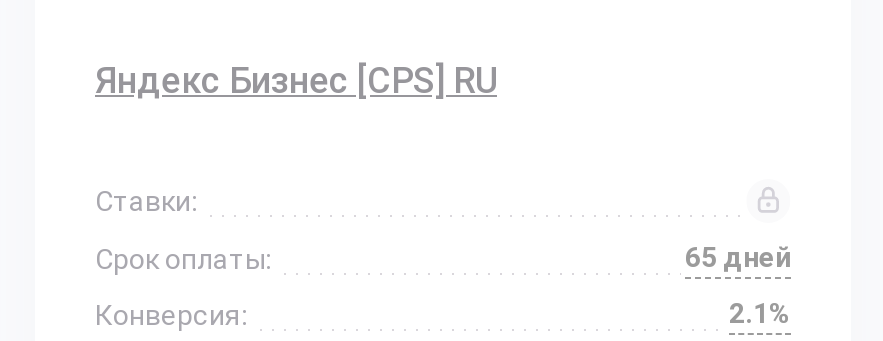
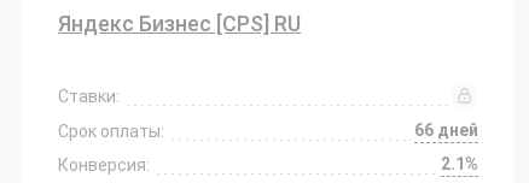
- 65 дней
+ 66 дней
